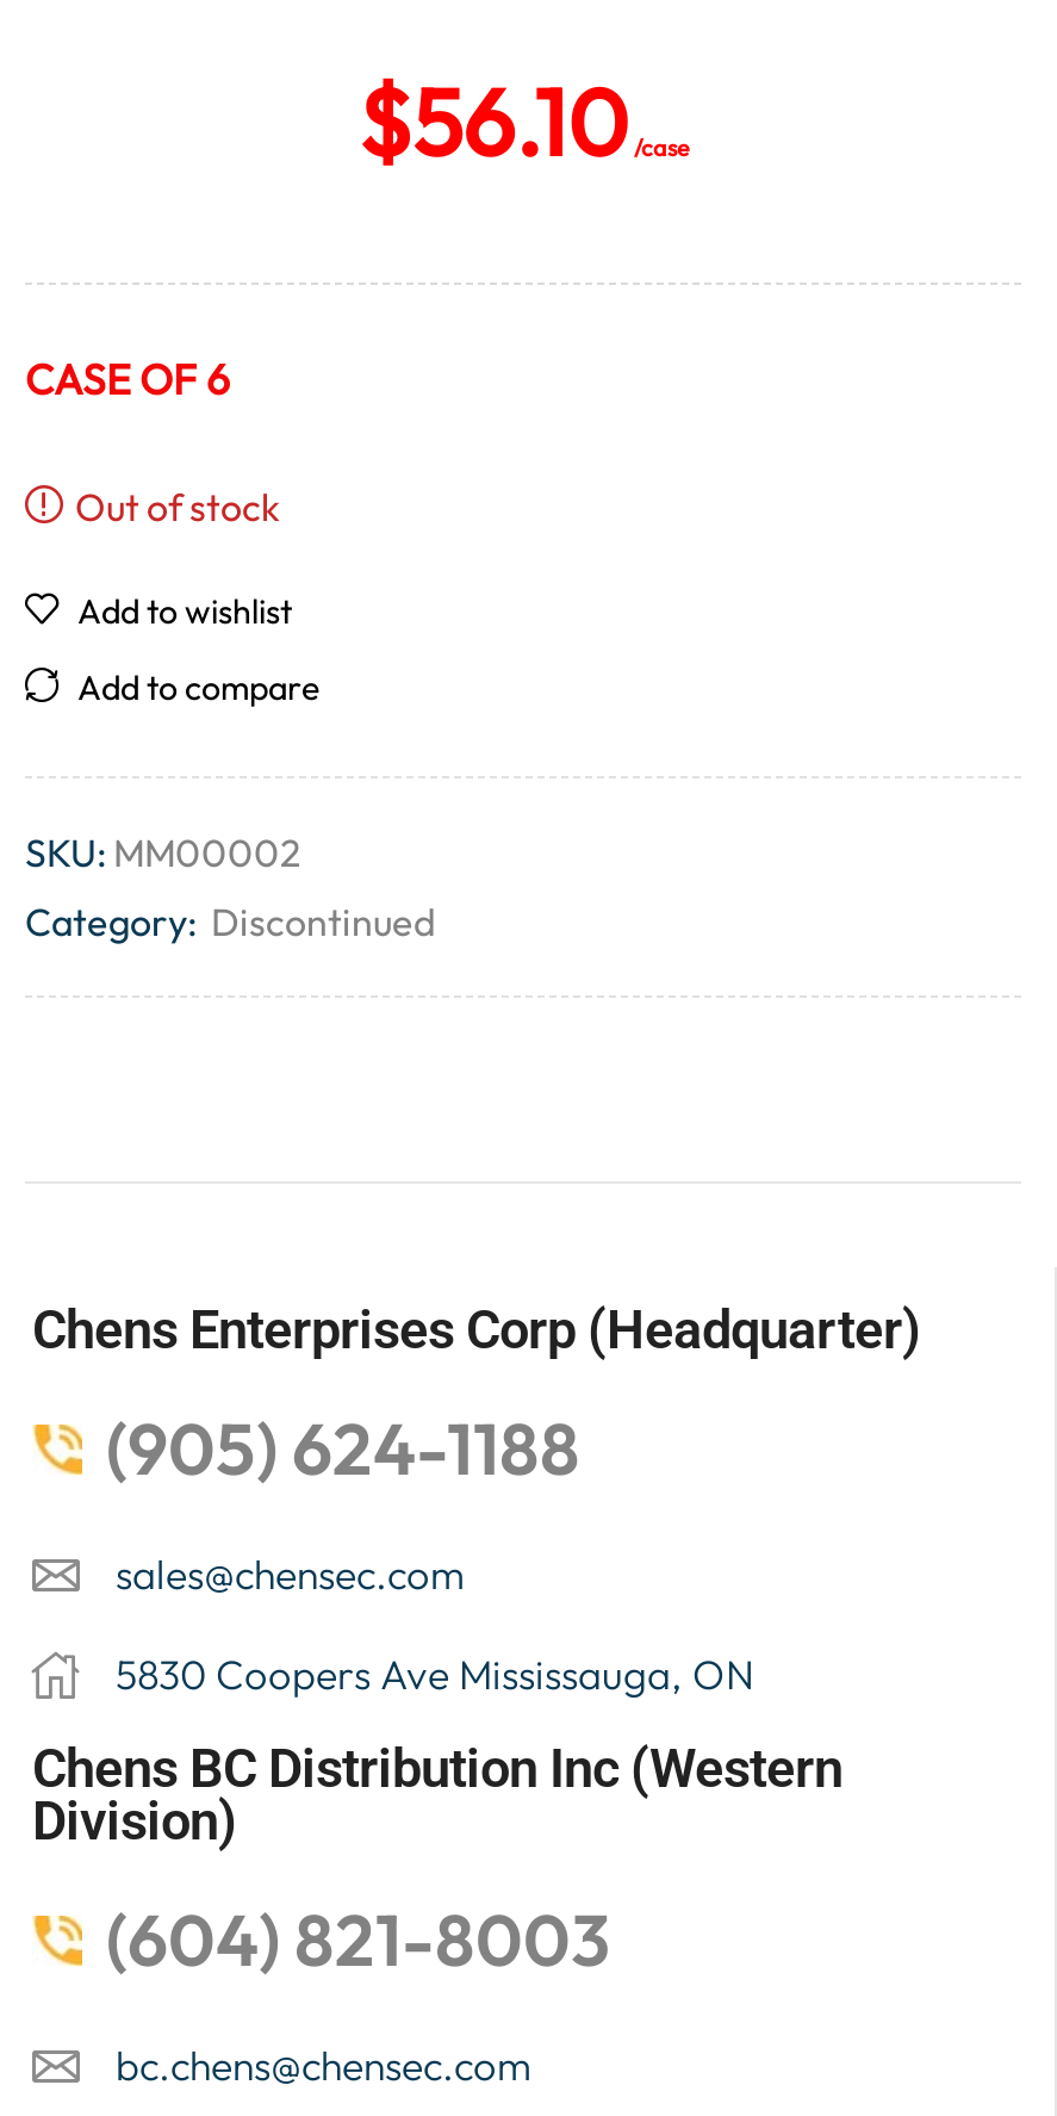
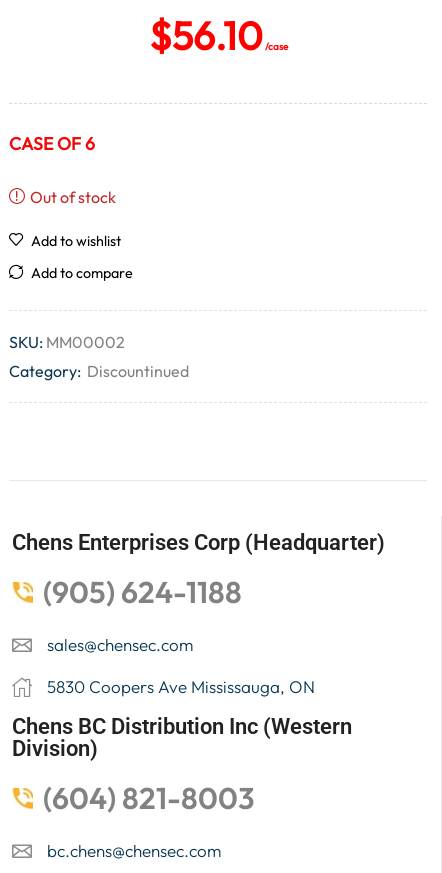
- Category: Discontinued
+ Category: Discountinued
